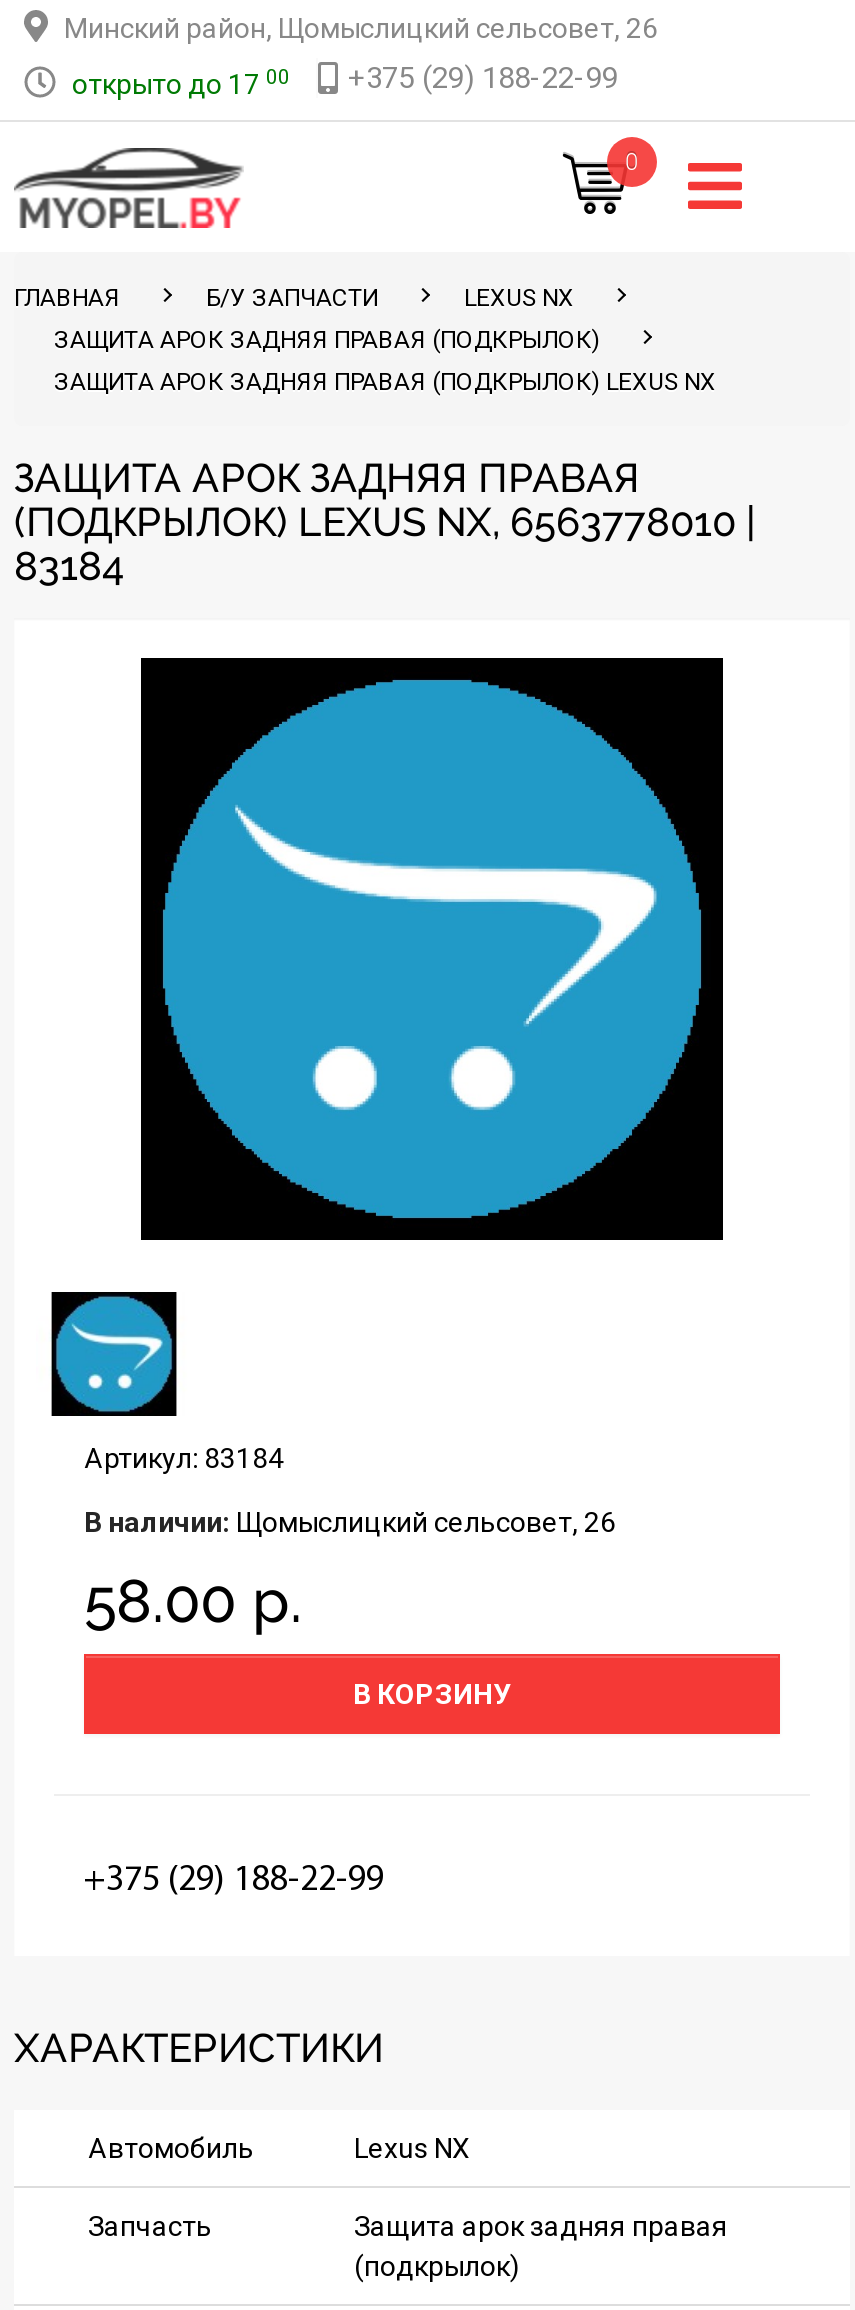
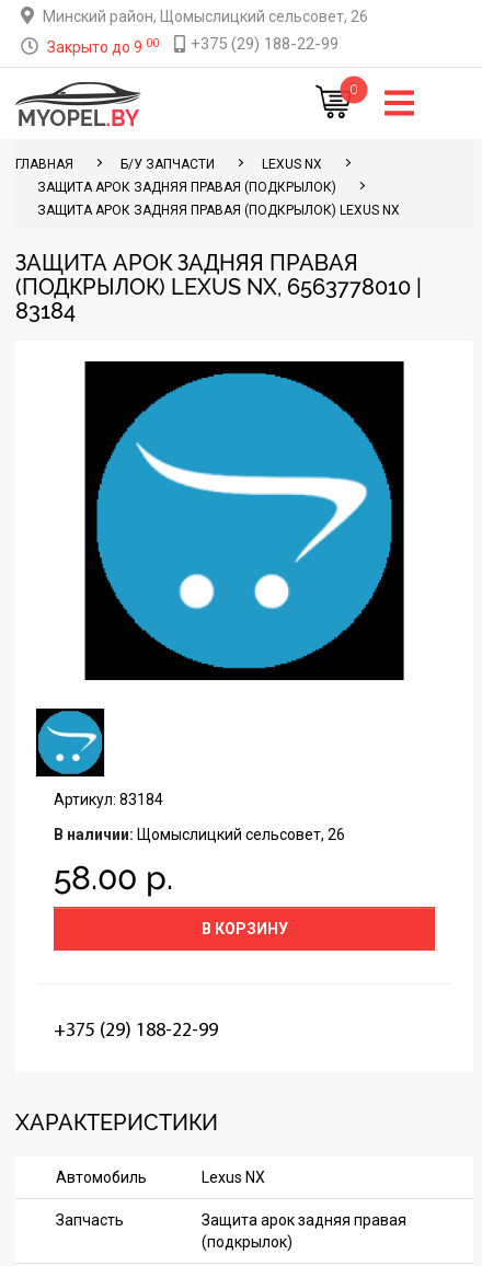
- открыто до 17 00 +375 (29) 188-22-99
+ Закрыто до 9 00 +375 (29) 188-22-99
